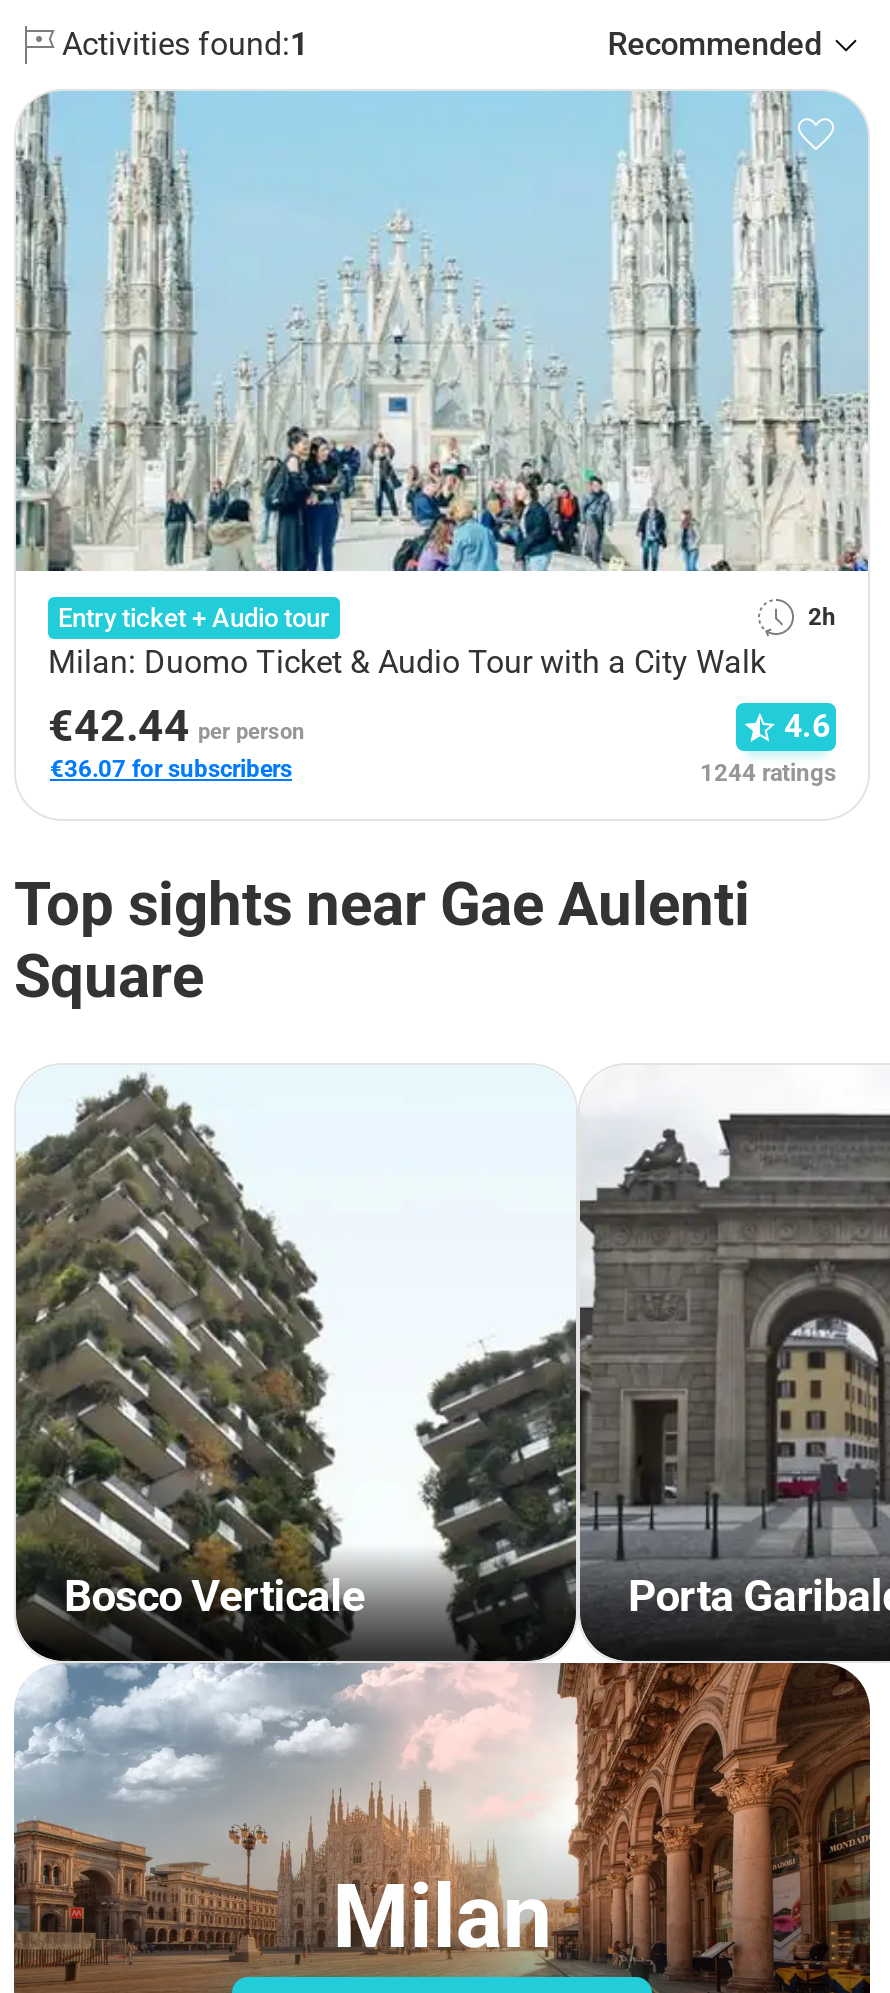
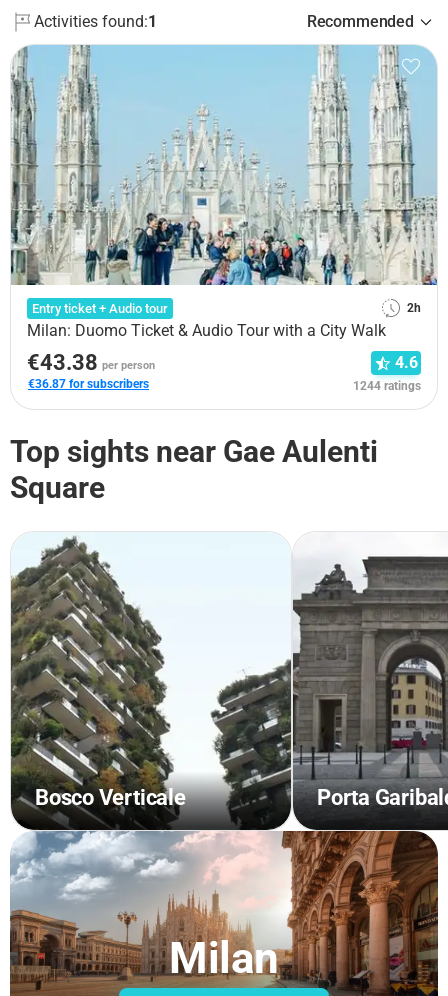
- €42.44 per person
+ €43.38 per person

- €36.07 for subscribers
+ €36.87 for subscribers
